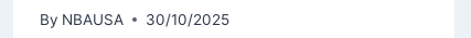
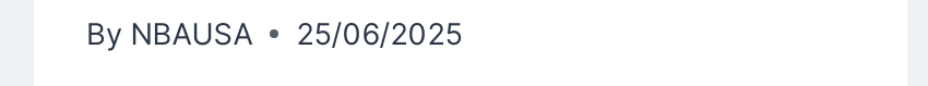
- By NBAUSA 30/10/2025
+ By NBAUSA 25/06/2025
